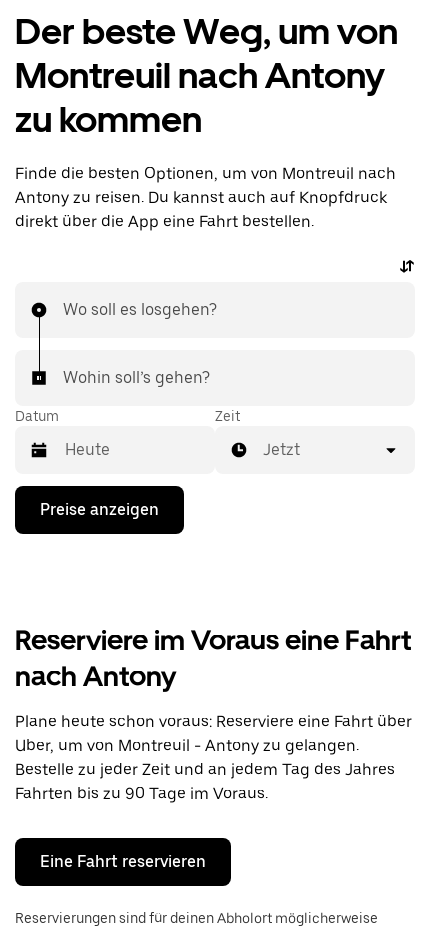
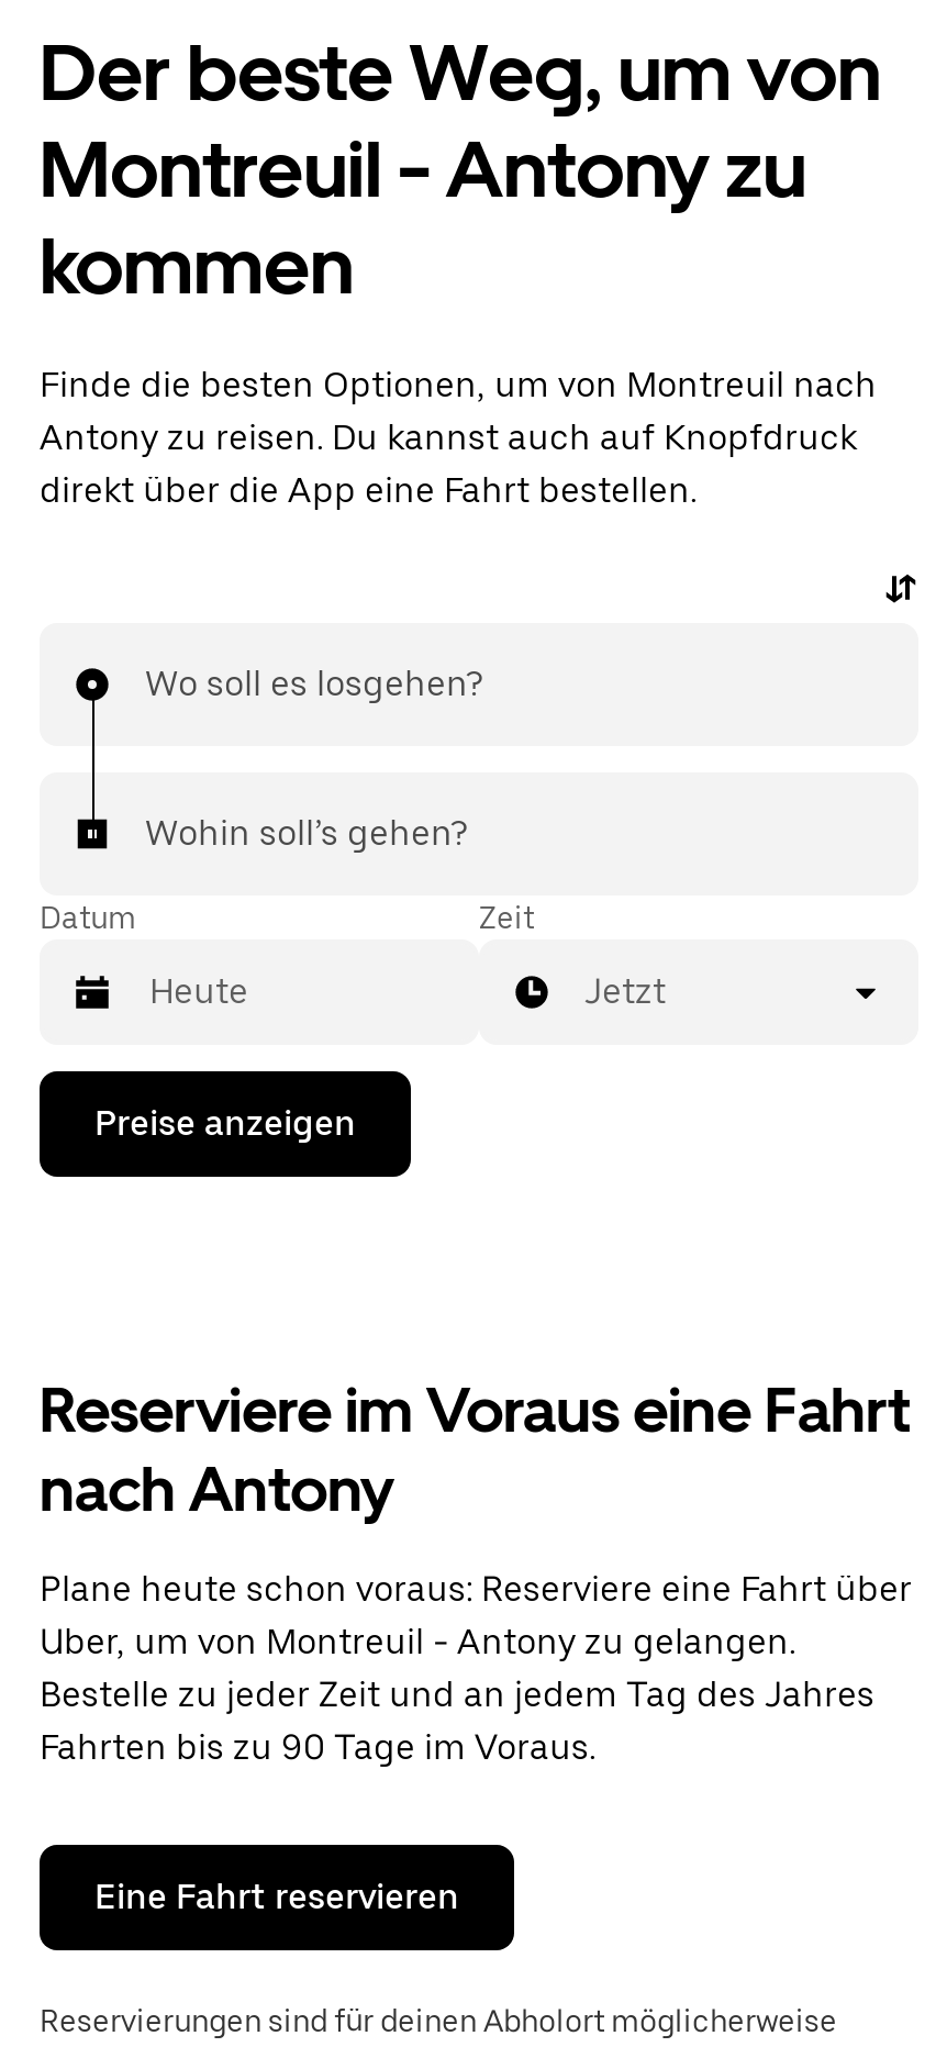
- Montreuil nach Antony
- zu kommen
+ Montreuil - Antony zu
+ kommen
